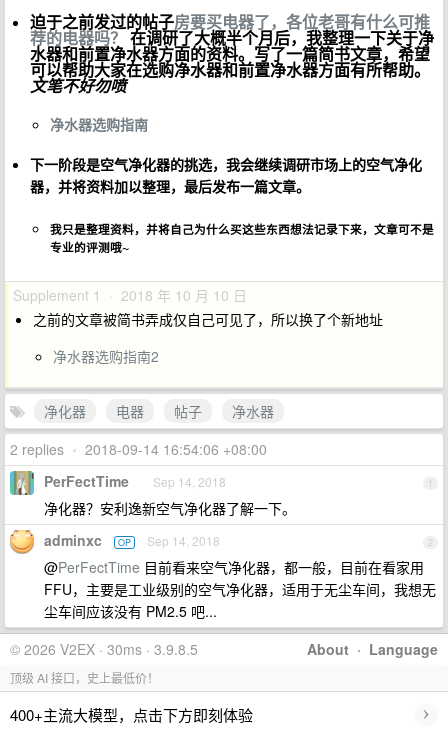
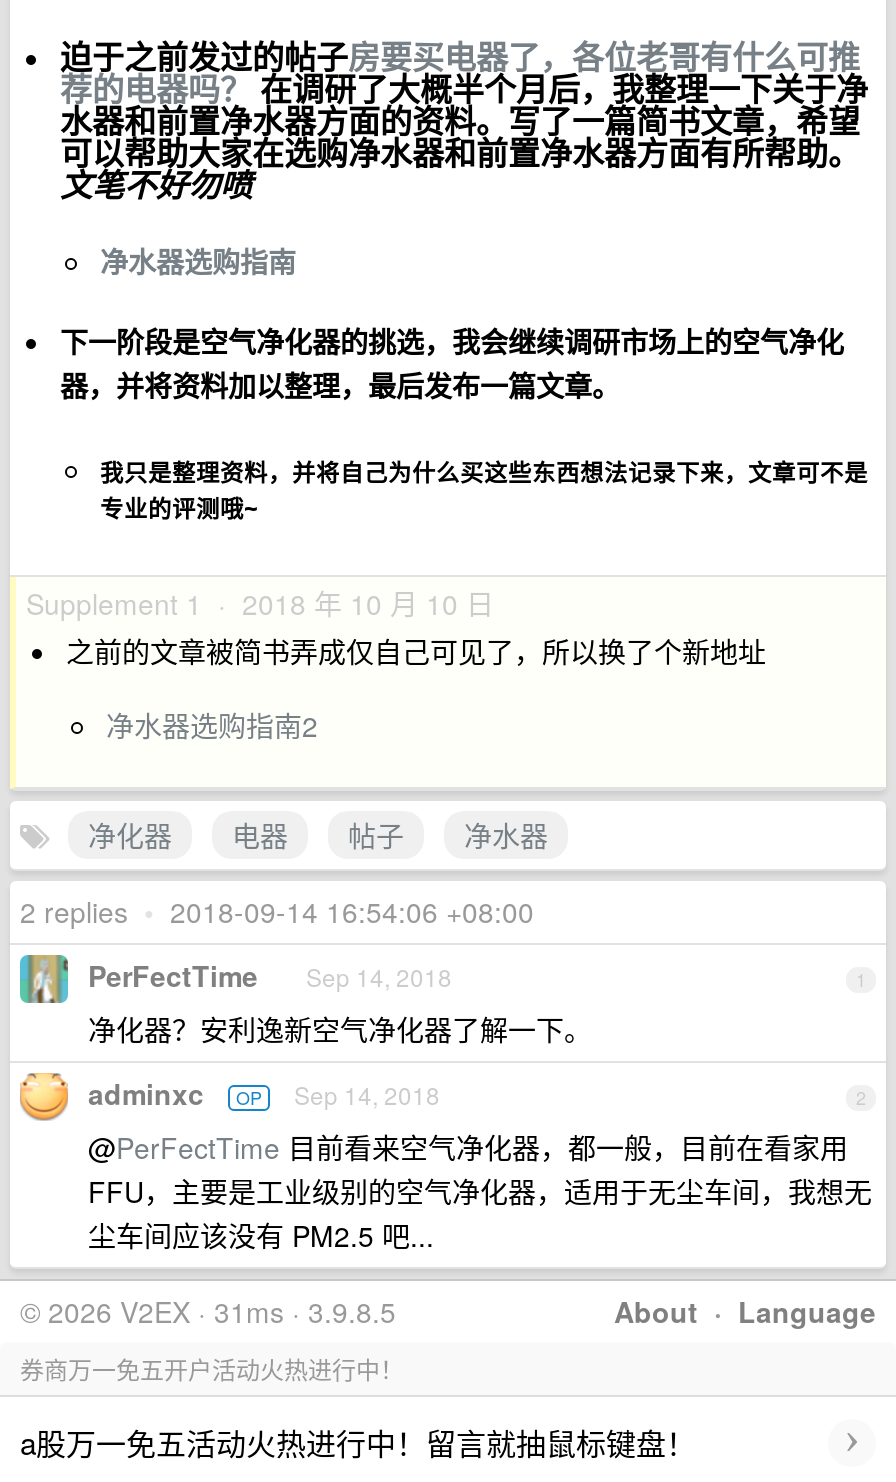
- © 2026 V2EX · 30ms · 3.9.8.5
+ © 2026 V2EX · 31ms · 3.9.8.5

- 顶级 AI 接口，史上最低价！
+ 券商万一免五开户活动火热进行中！

- 400+主流大模型，点击下方即刻体验
+ a股万一免五活动火热进行中！留言就抽鼠标键盘！
